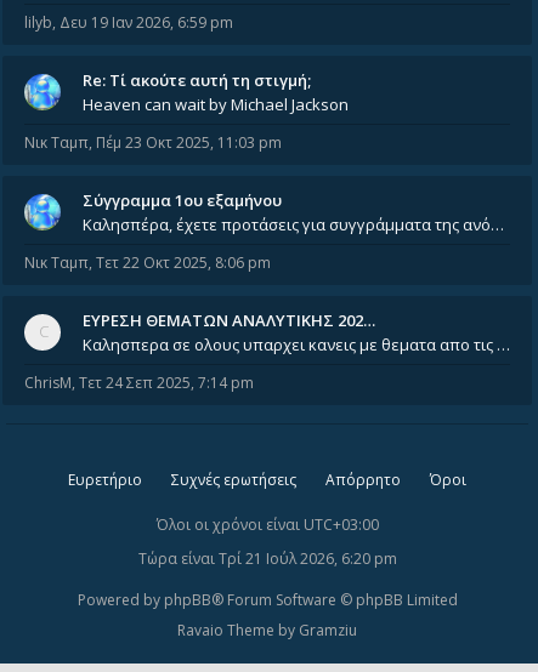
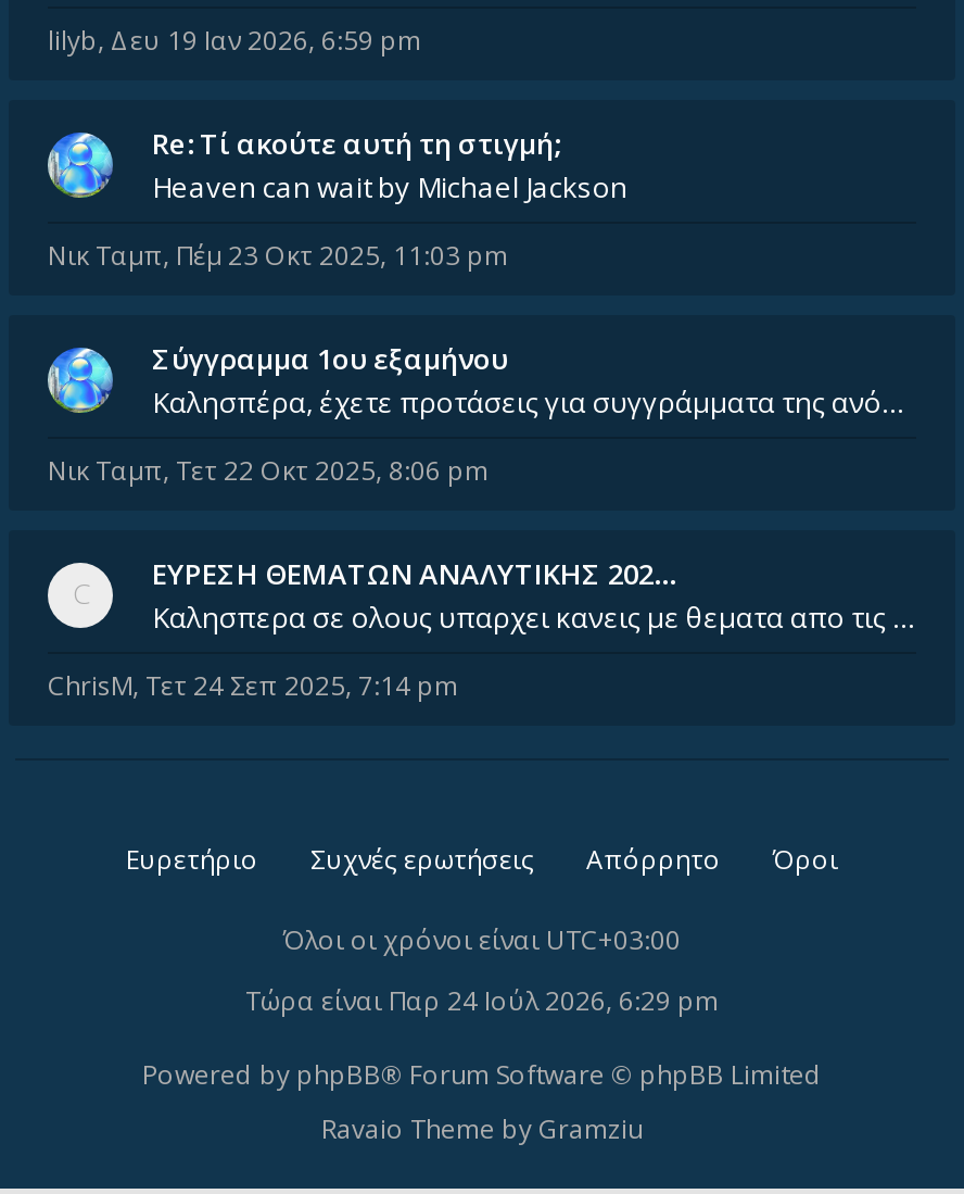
- Τώρα είναι Τρί 21 Ιούλ 2026, 6:20 pm
+ Τώρα είναι Παρ 24 Ιούλ 2026, 6:29 pm
